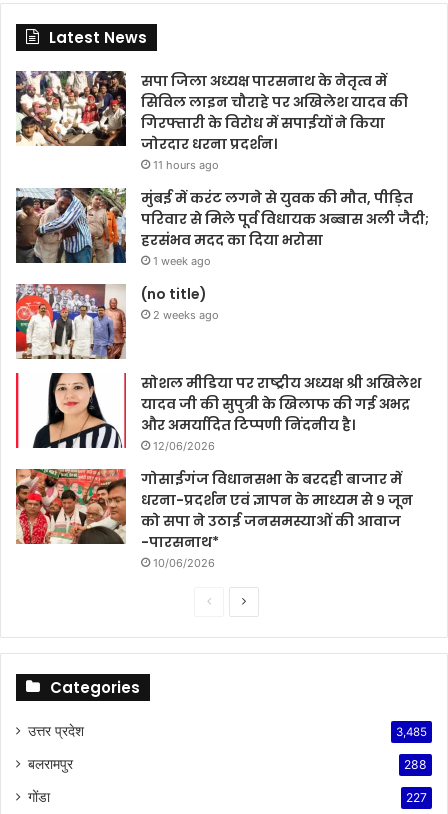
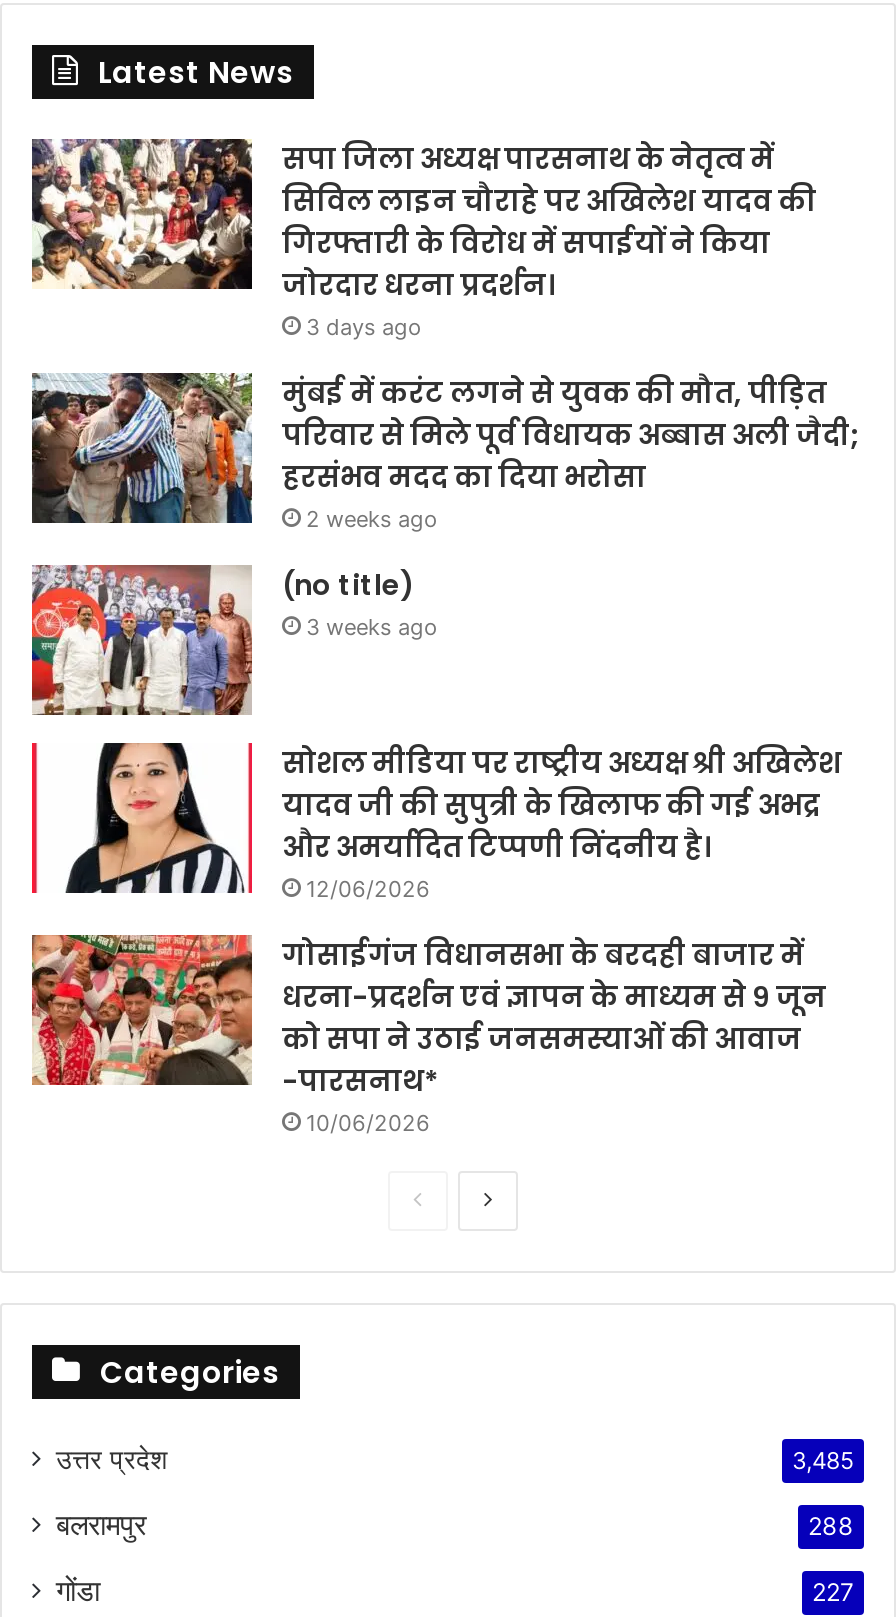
- 11 hours ago
+ 3 days ago

- 1 week ago
+ 2 weeks ago

- 2 weeks ago
+ 3 weeks ago
